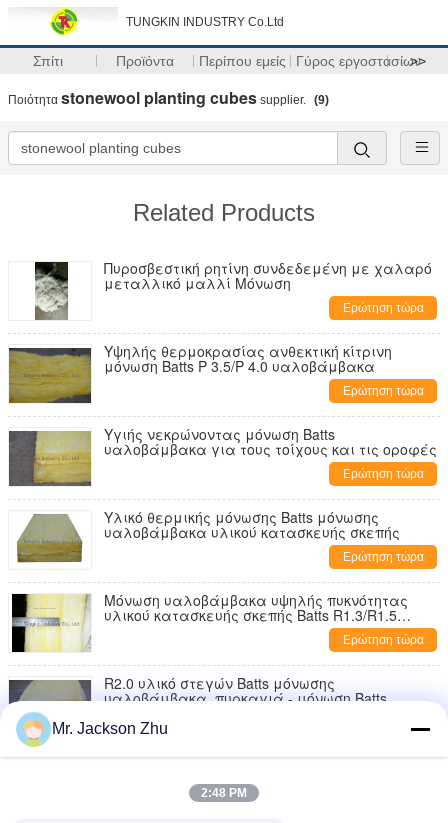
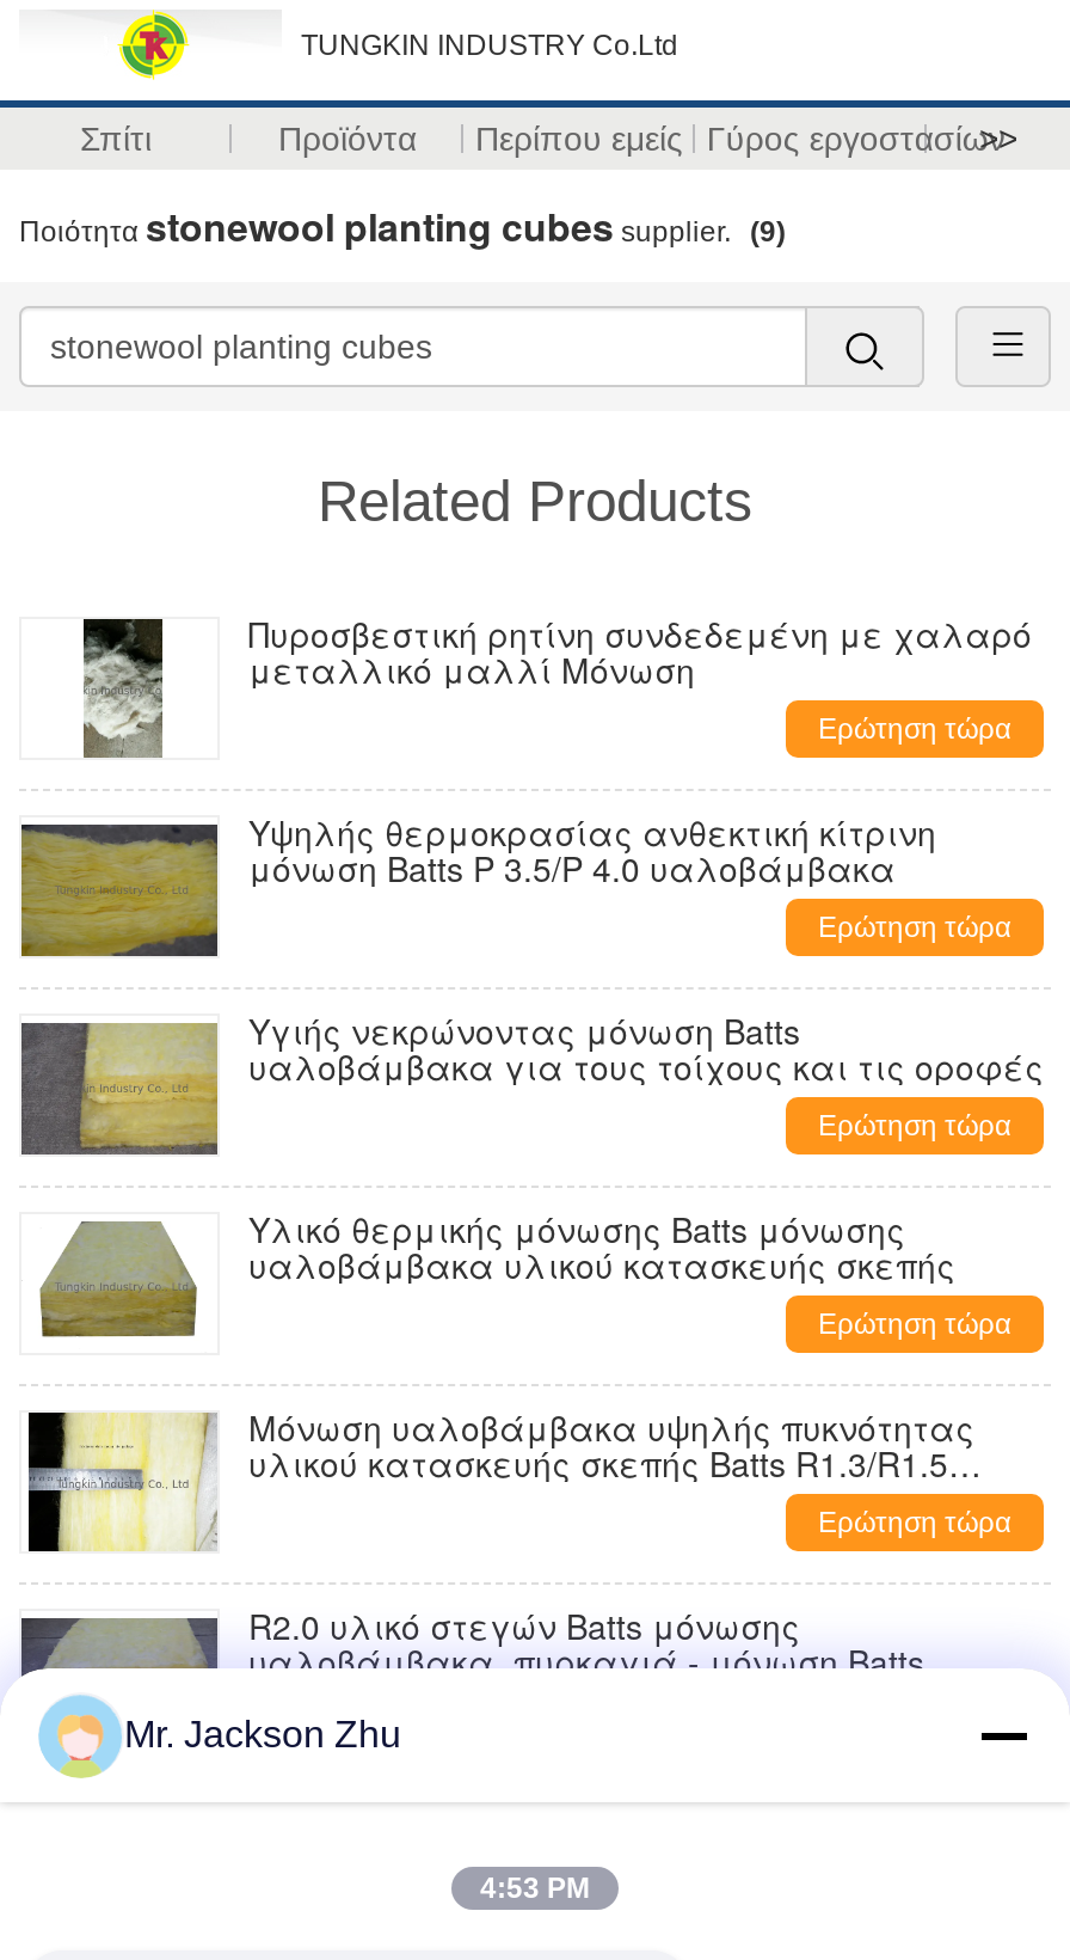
- 2:48 PM
+ 4:53 PM
